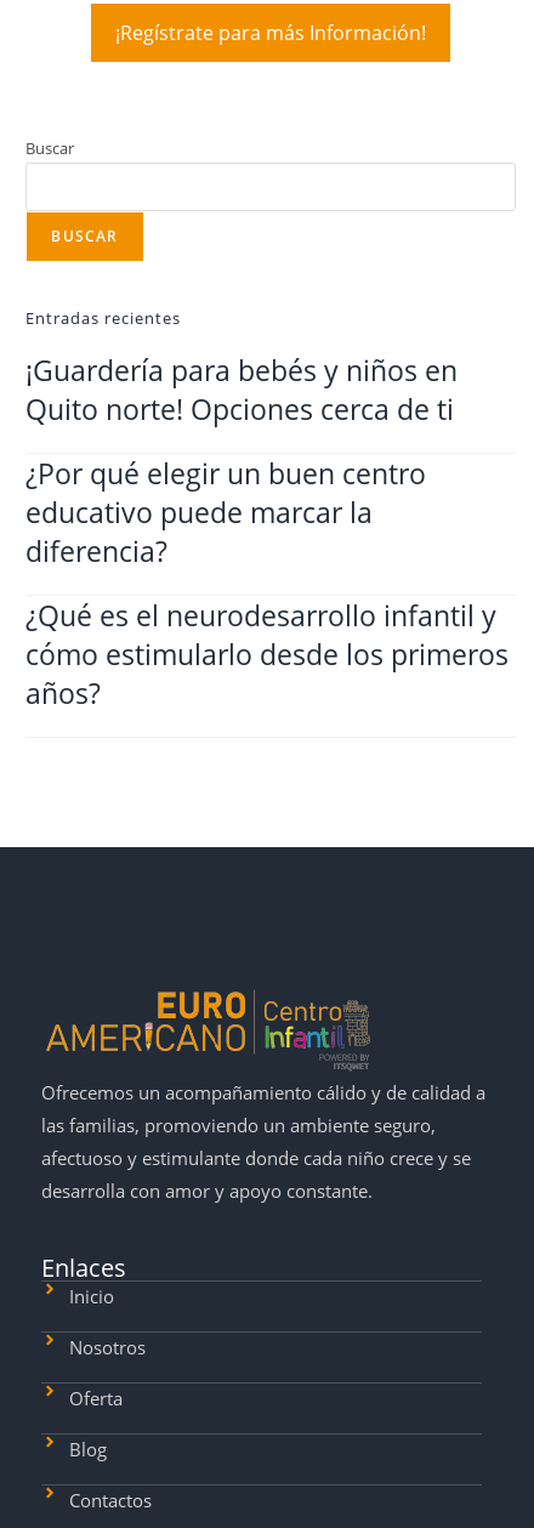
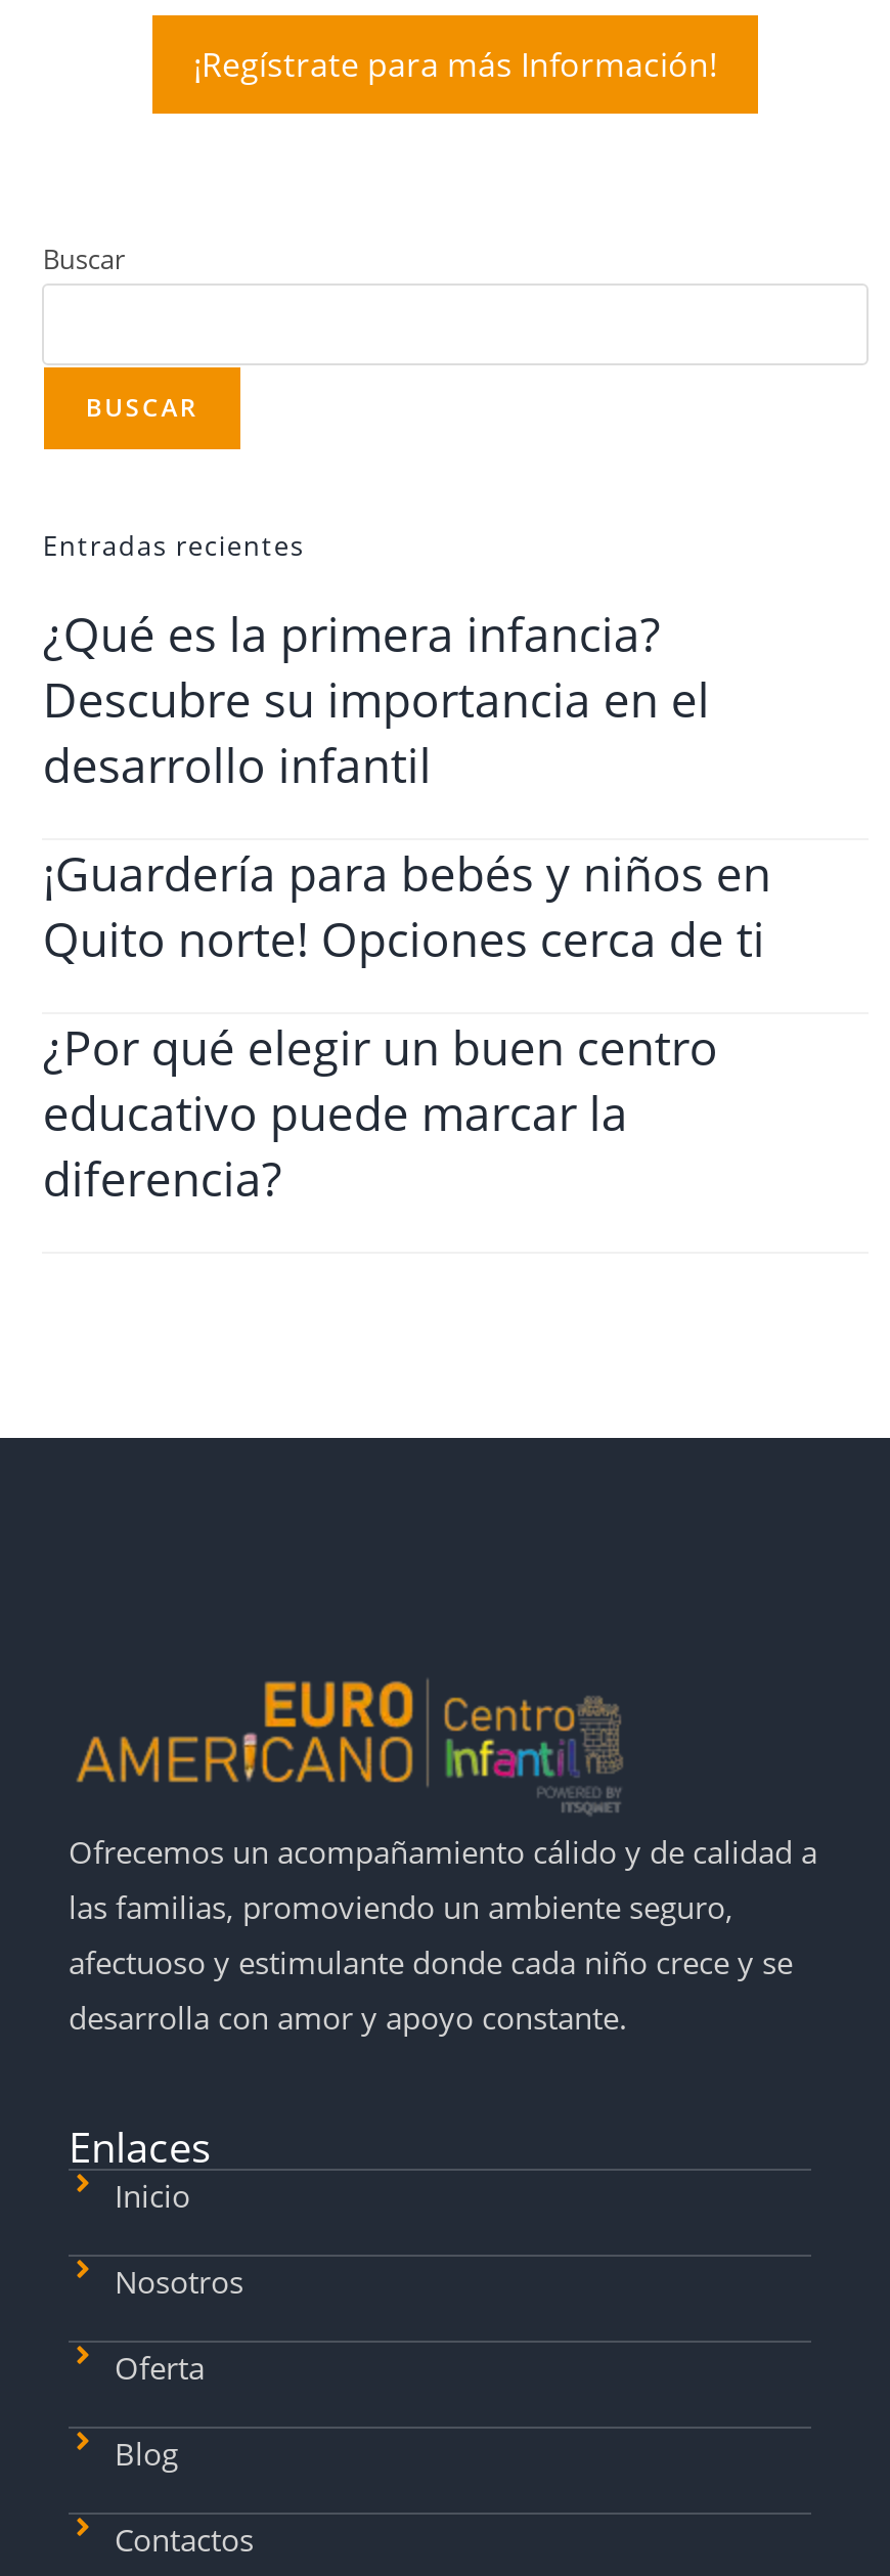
+ ¿Qué es la primera infancia?
+ Descubre su importancia en el
+ desarrollo infantil

moved down: ¡Guardería para bebés y niños en | Quito norte! Opciones cerca de ti | ¿Por qué elegir un buen centro | educativo puede marcar la | diferencia?

- ¿Qué es el neurodesarrollo infantil y
- cómo estimularlo desde los primeros
- años?
